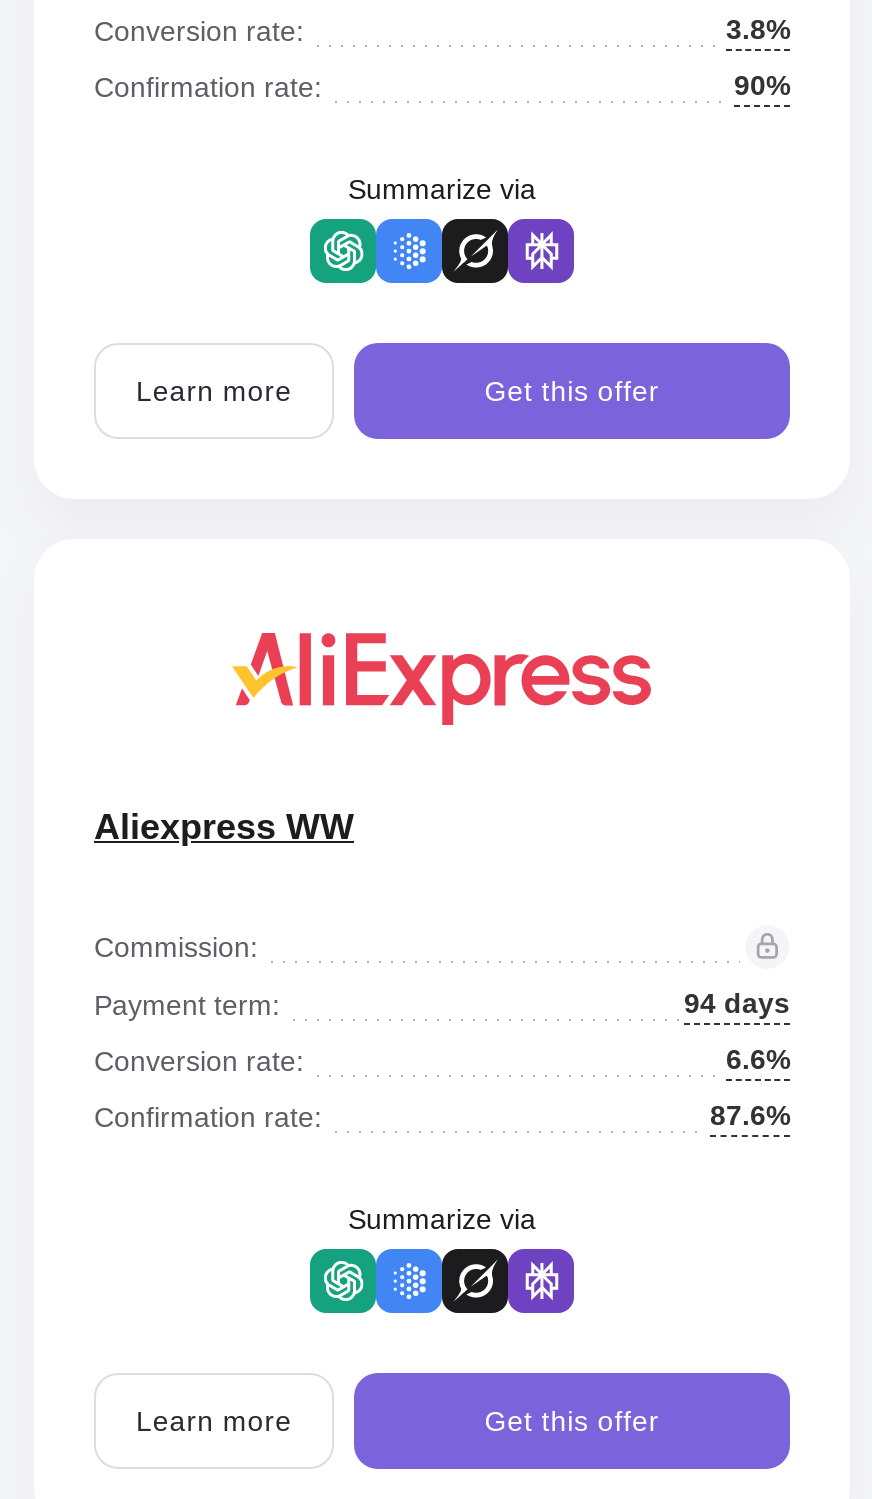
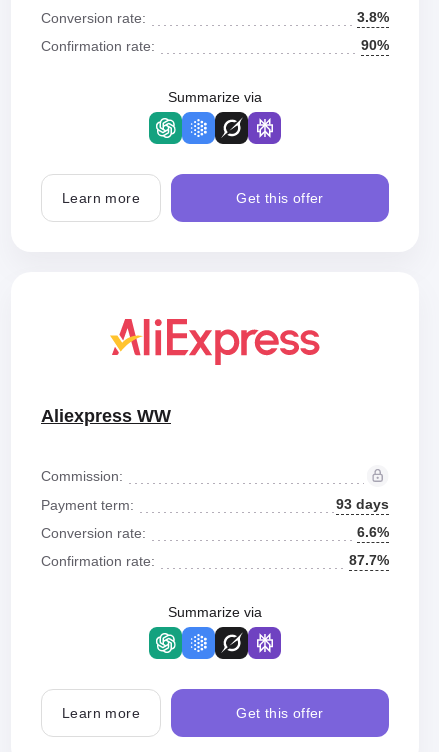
- 94 days
+ 93 days

- 87.6%
+ 87.7%
